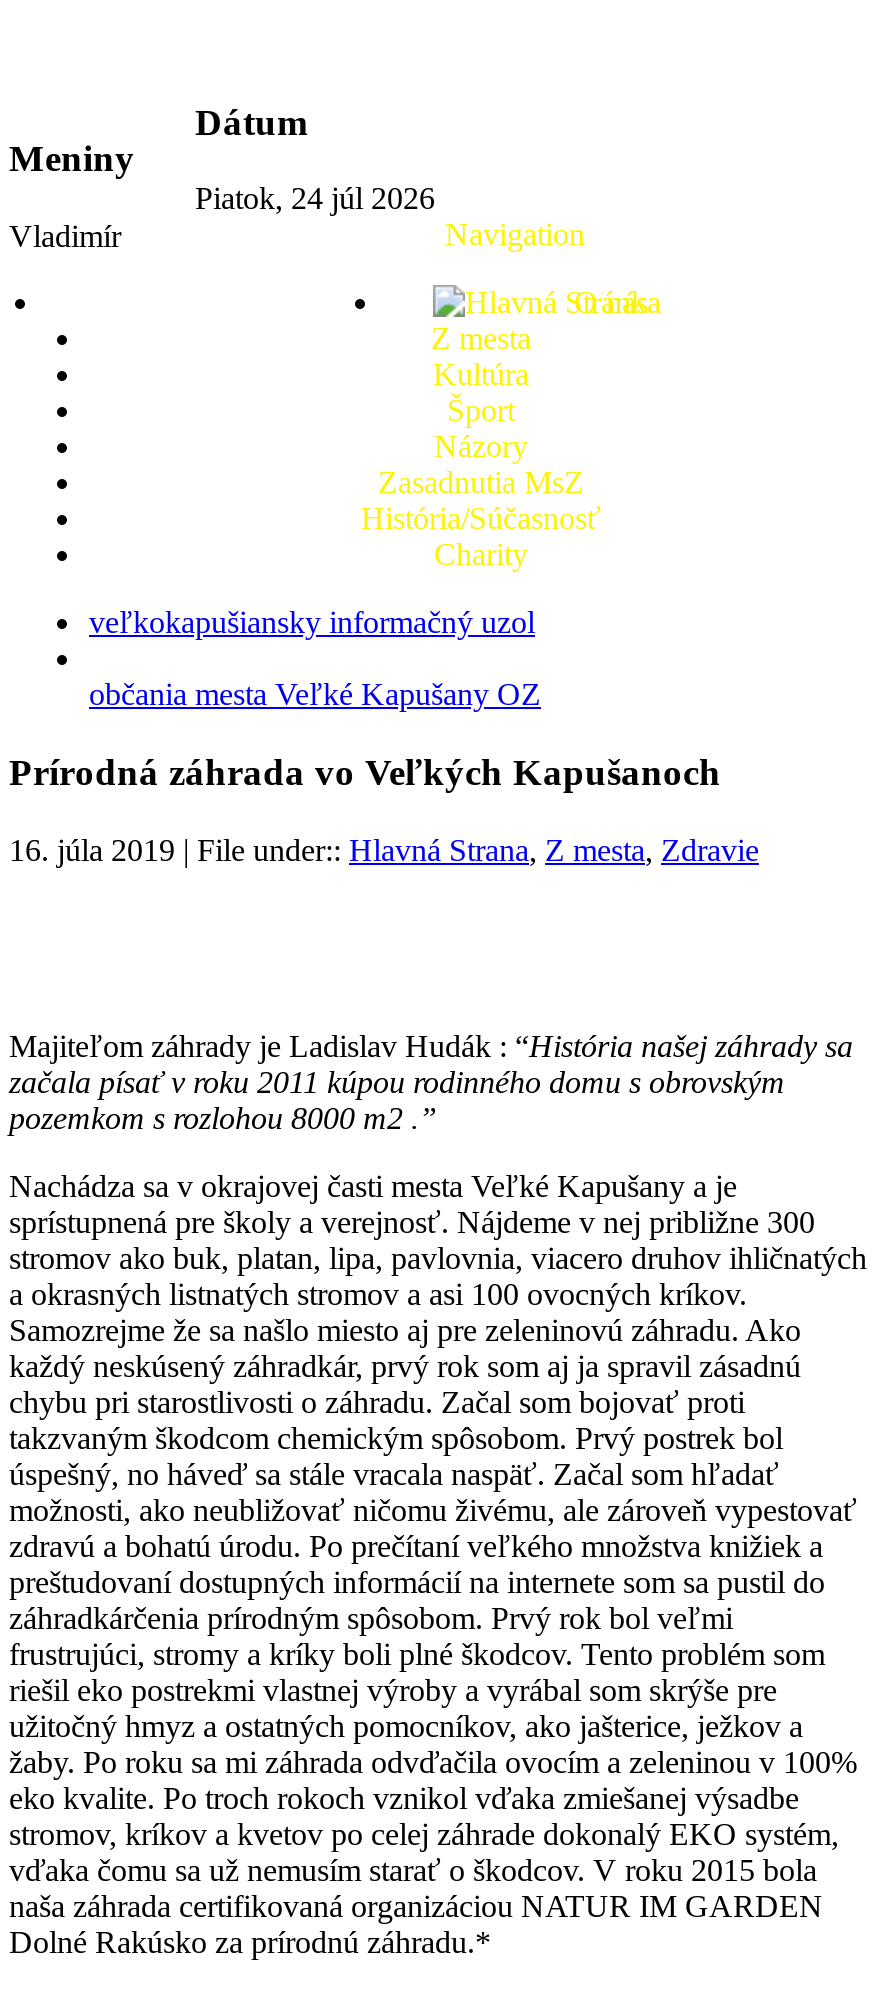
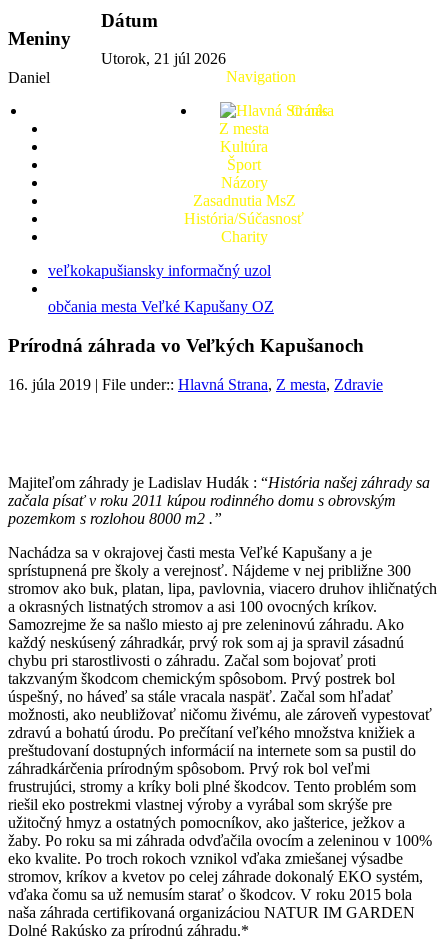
- Piatok, 24 júl 2026
+ Utorok, 21 júl 2026

- Vladimír
+ Daniel
